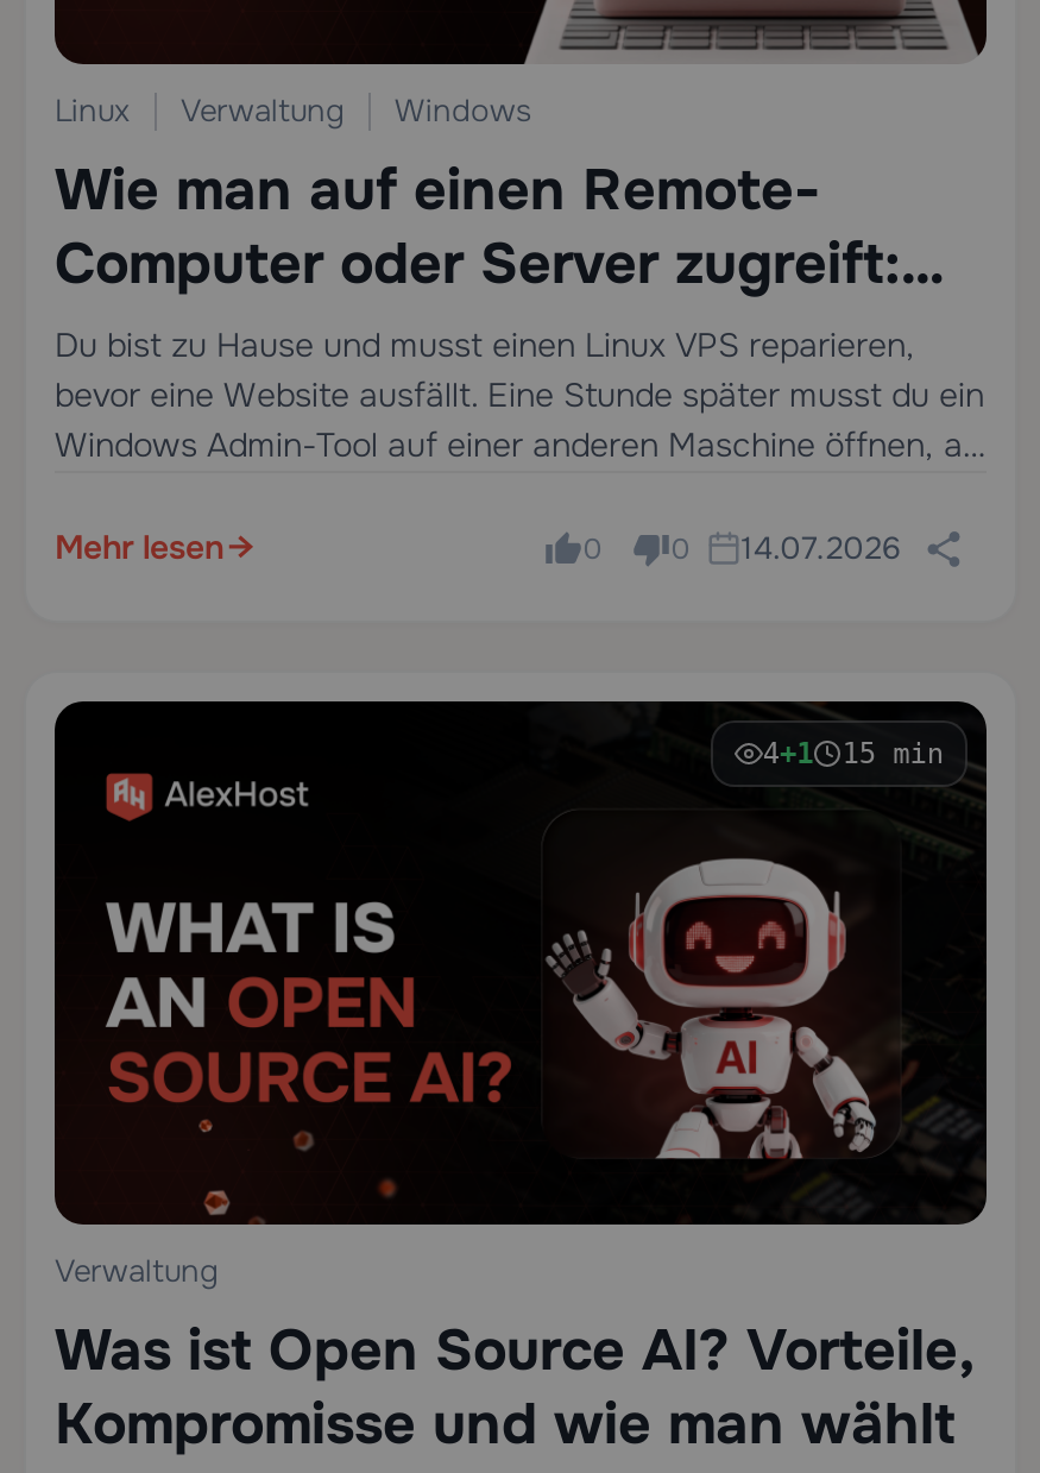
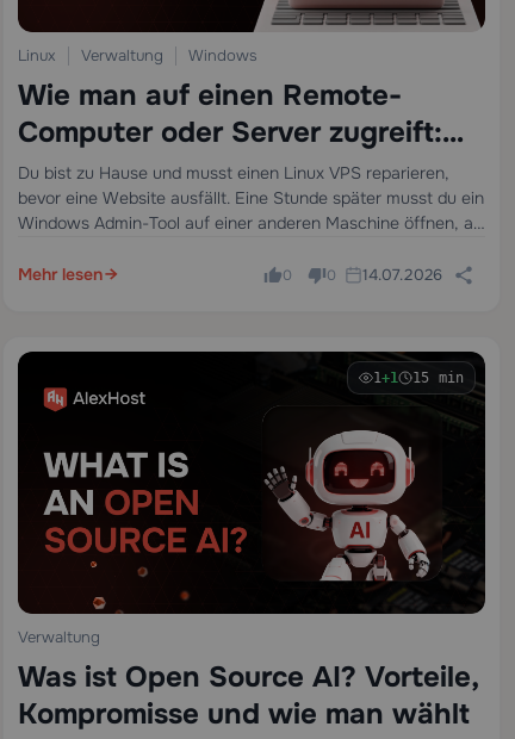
- 4+1 15 min
+ 1+1 15 min
